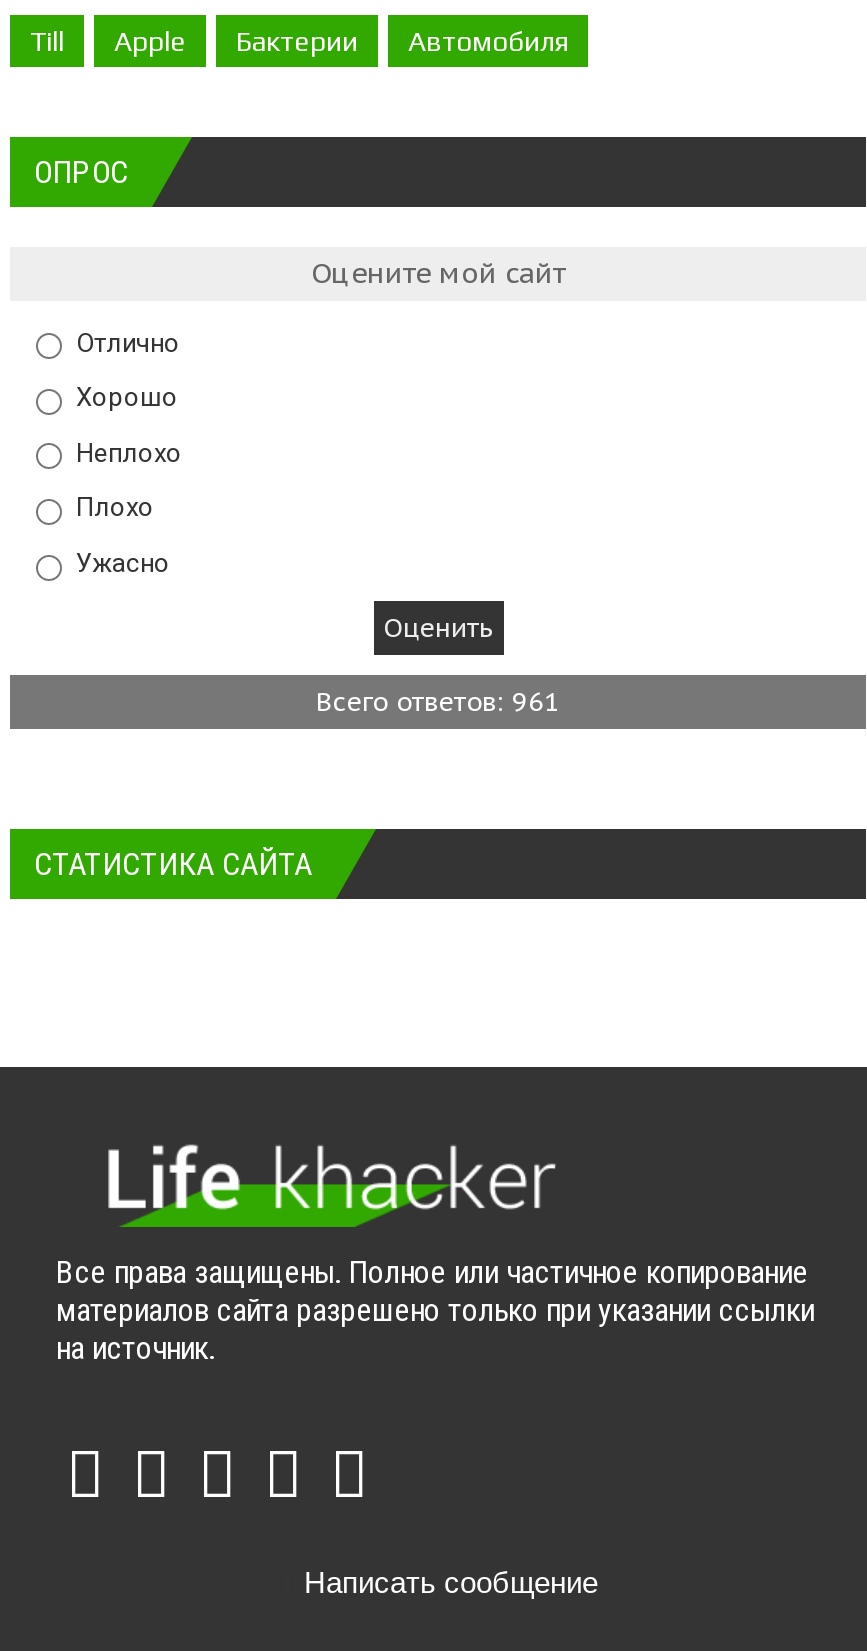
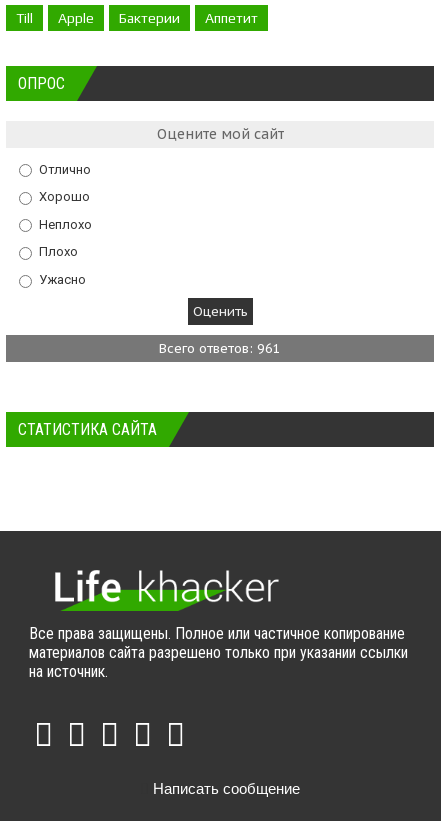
- Автомобиля
+ Аппетит
